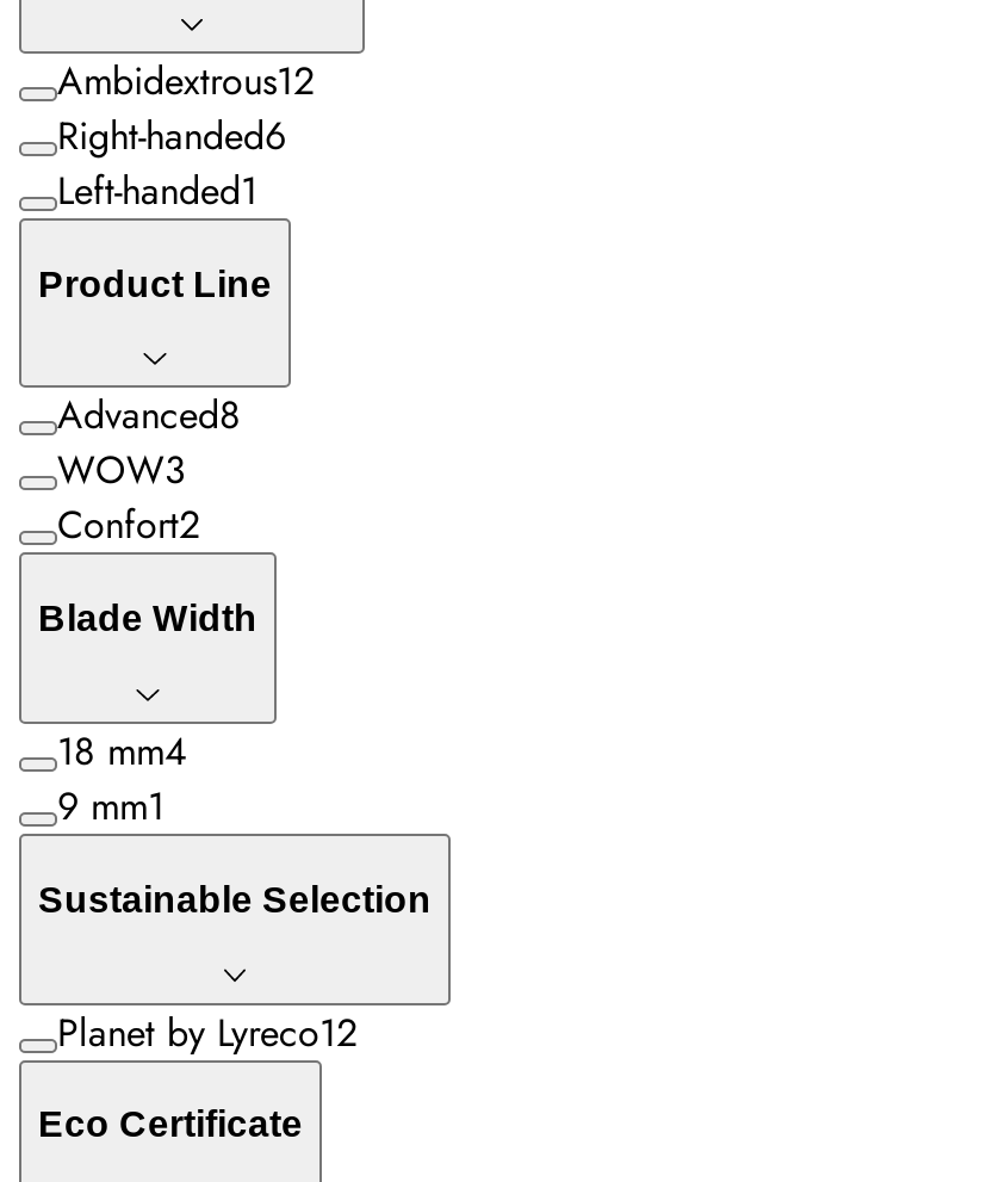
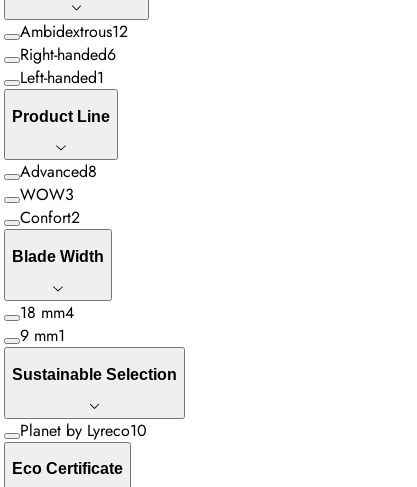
- Planet by Lyreco12
+ Planet by Lyreco10
